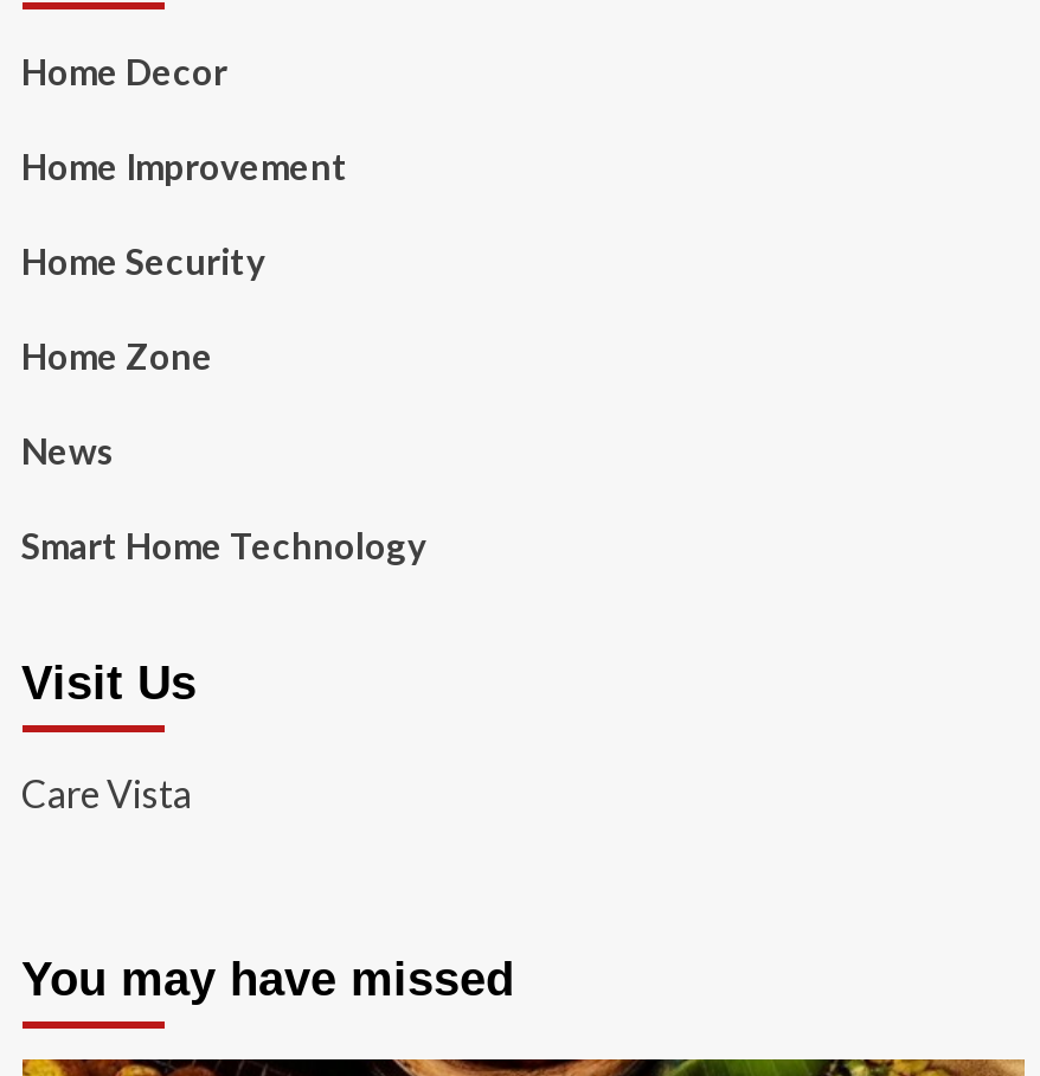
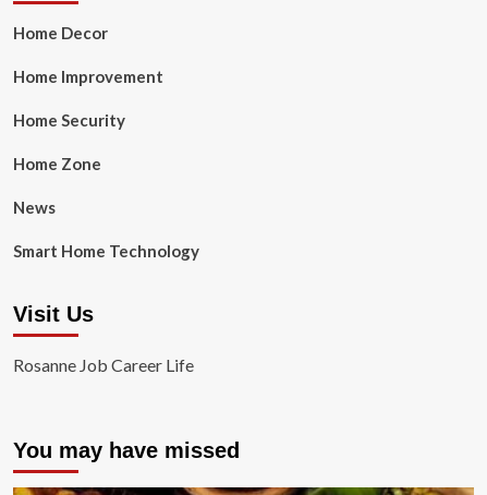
- Care Vista
+ Rosanne Job Career Life
